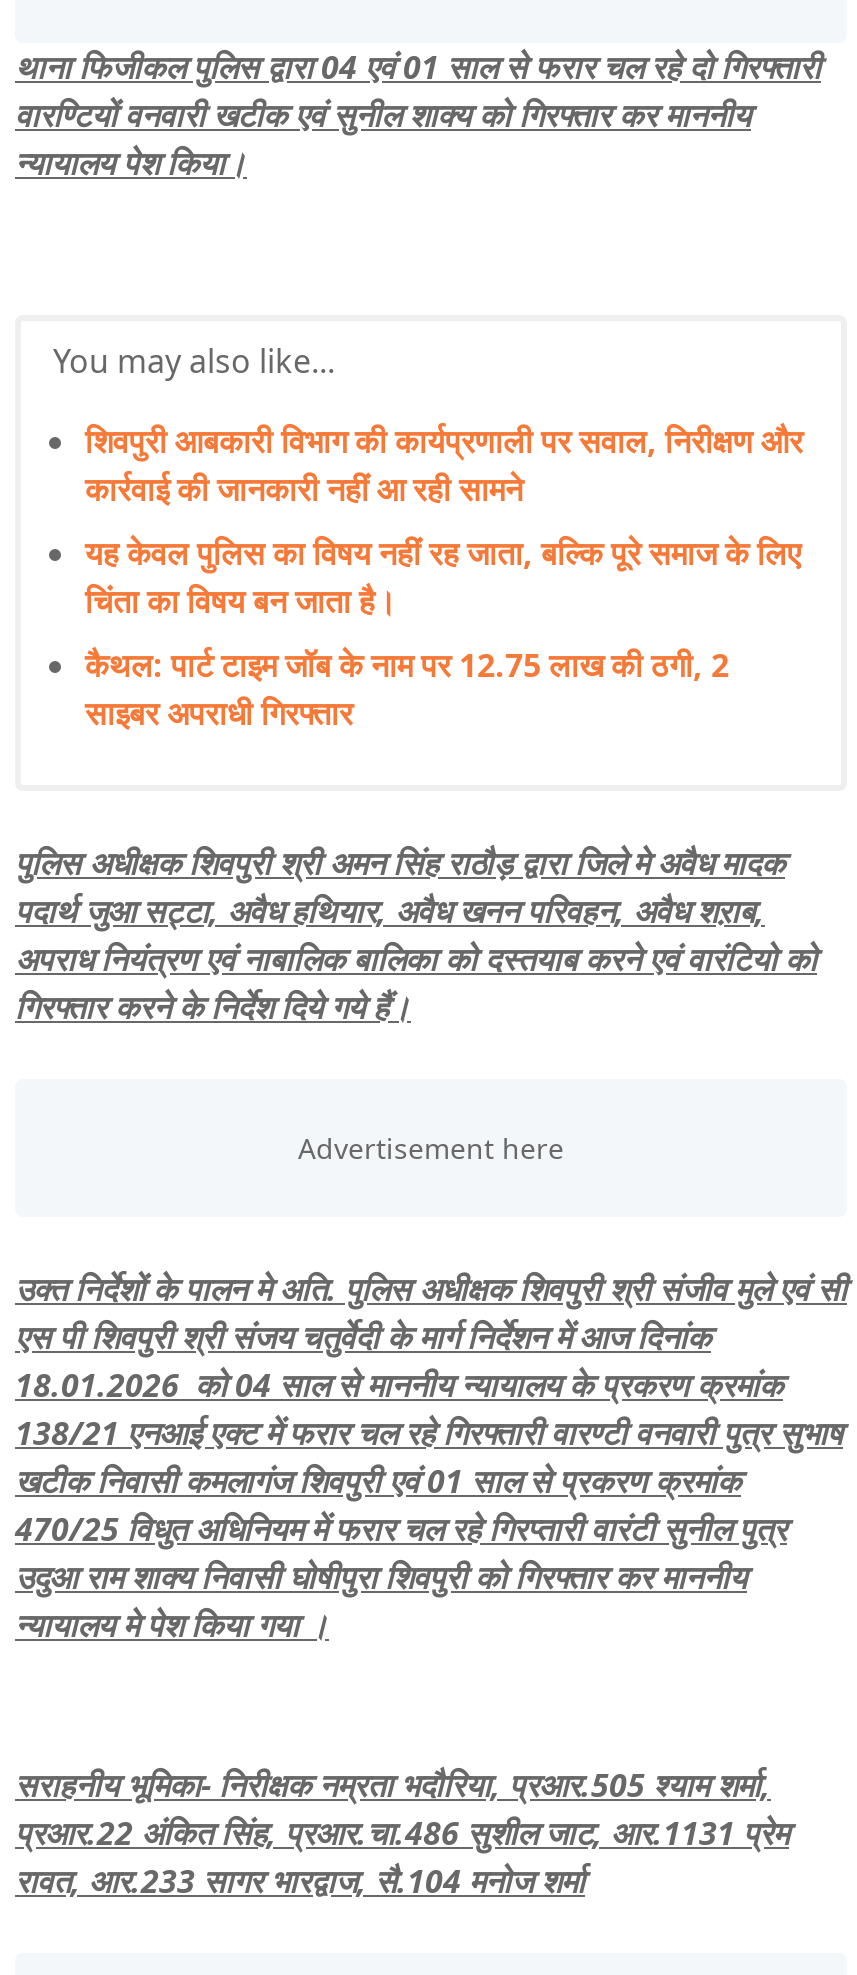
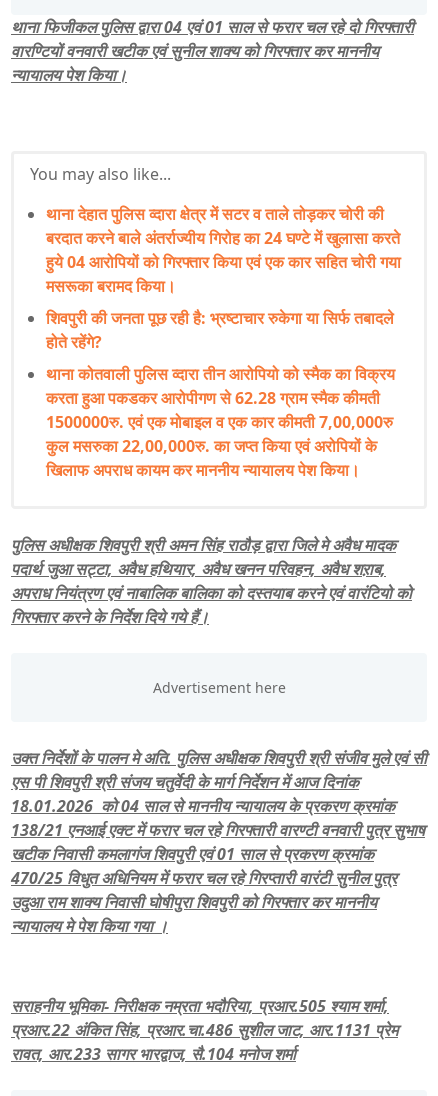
- शिवपुरी आबकारी विभाग की कार्यप्रणाली पर सवाल, निरीक्षण और
- कार्रवाई की जानकारी नहीं आ रही सामने
+ थाना देहात पुलिस व्दारा क्षेत्र में सटर व ताले तोड़कर चोरी की
+ बरदात करने बाले अंतर्राज्यीय गिरोह का 24 घण्टे में खुलासा करते
+ हुये 04 आरोपियों को गिरफ्तार किया एवं एक कार सहित चोरी गया
+ मसरूका बरामद किया।

- यह केवल पुलिस का विषय नहीं रह जाता, बल्कि पूरे समाज के लिए
- चिंता का विषय बन जाता है।
+ शिवपुरी की जनता पूछ रही है: भ्रष्टाचार रुकेगा या सिर्फ तबादले
+ होते रहेंगे?

- कैथल: पार्ट टाइम जॉब के नाम पर 12.75 लाख की ठगी, 2
- साइबर अपराधी गिरफ्तार
+ थाना कोतवाली पुलिस व्दारा तीन आरोपियो को स्मैक का विक्रय
+ करता हुआ पकडकर आरोपीगण से 62.28 ग्राम स्मैक कीमती
+ 1500000रु. एवं एक मोबाइल व एक कार कीमती 7,00,000रु
+ कुल मसरुका 22,00,000रु. का जप्त किया एवं अरोपियों के
+ खिलाफ अपराध कायम कर माननीय न्यायालय पेश किया।
